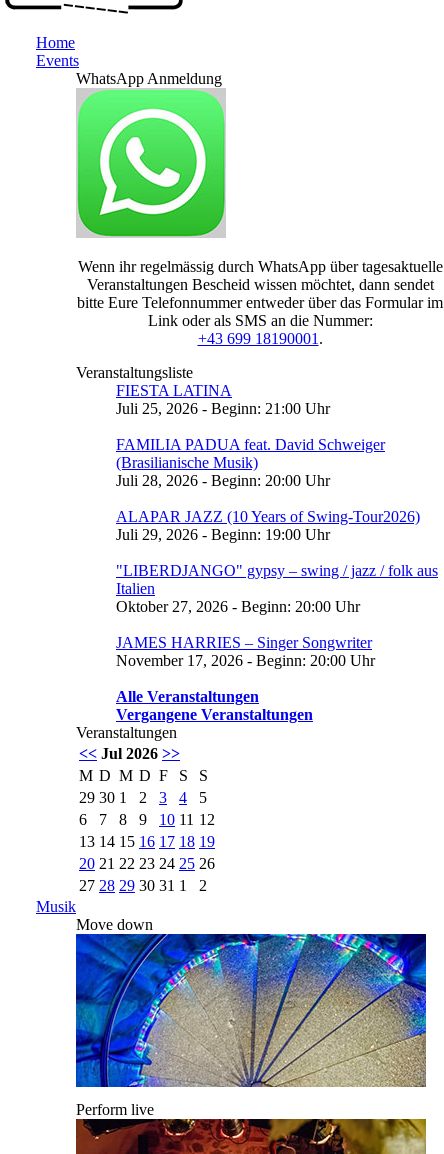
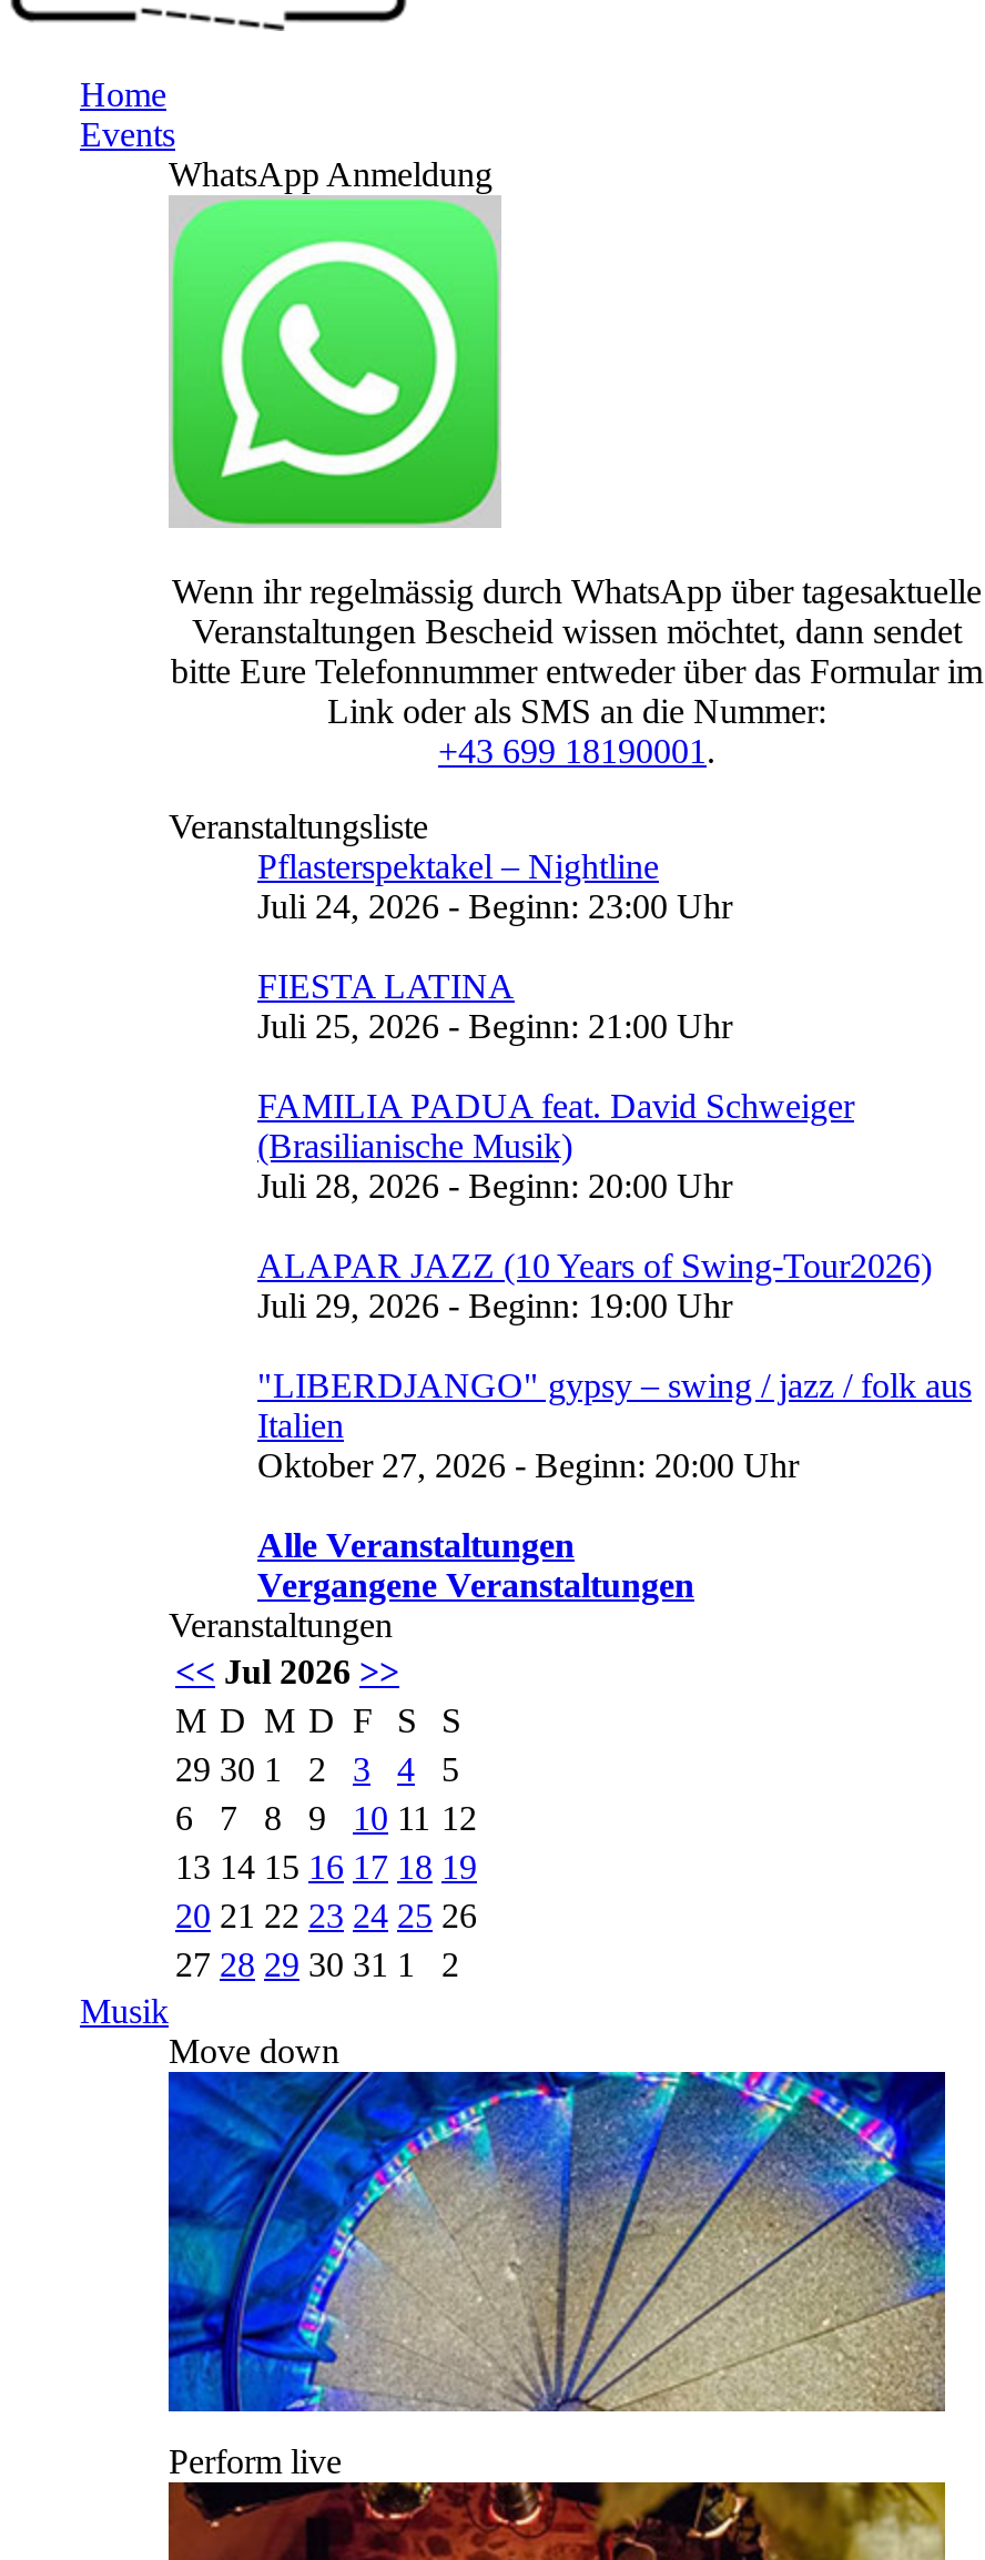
+ Pflasterspektakel – Nightline
+ Juli 24, 2026 - Beginn: 23:00 Uhr

moved down: FIESTA LATINA | Juli 25, 2026 - Beginn: 21:00 Uhr | FAMILIA PADUA feat. David Schweiger | ... | Italien | Oktober 27, 2026 - Beginn: 20:00 Uhr

- JAMES HARRIES – Singer Songwriter
- November 17, 2026 - Beginn: 20:00 Uhr
